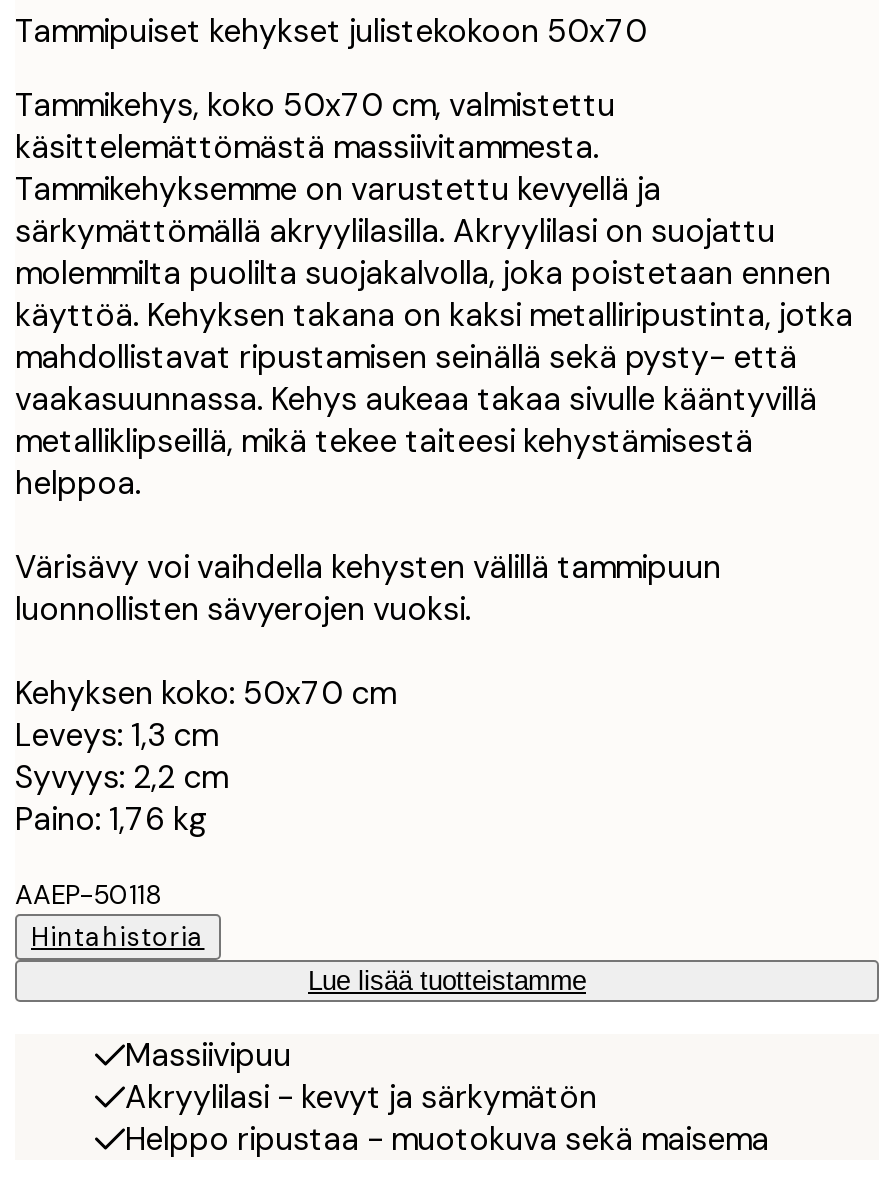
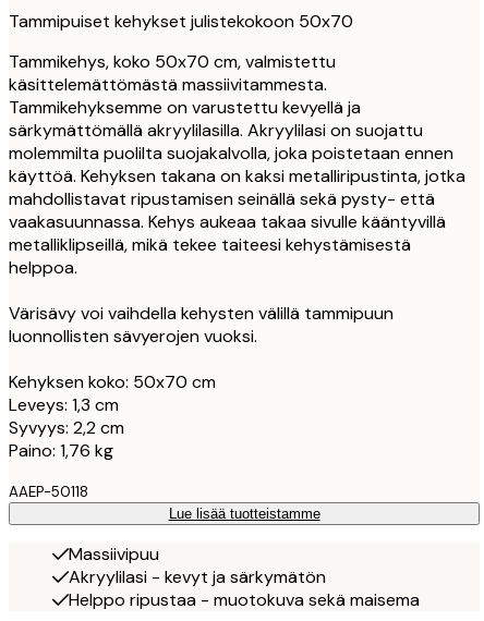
- Hintahistoria
